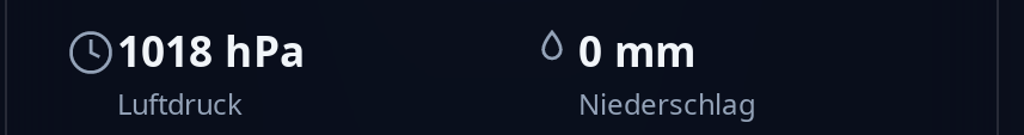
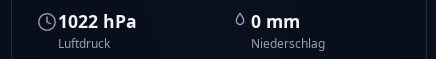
- 1018 hPa
+ 1022 hPa
